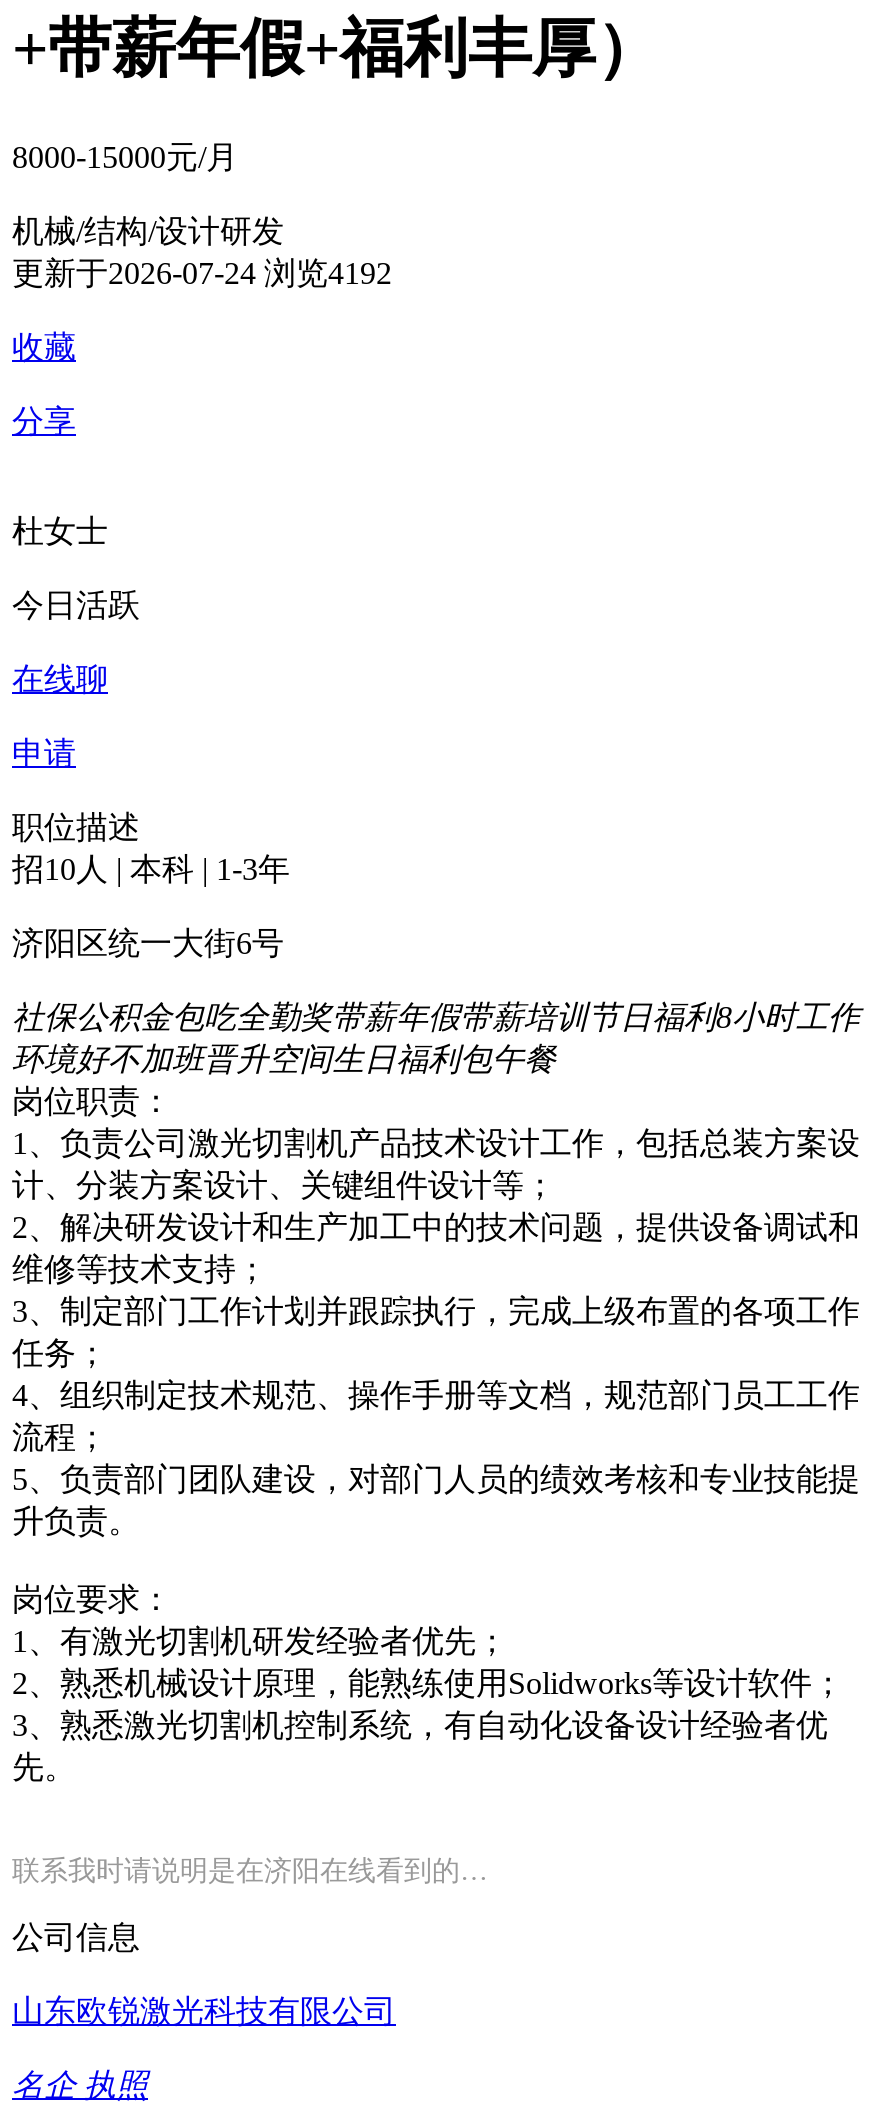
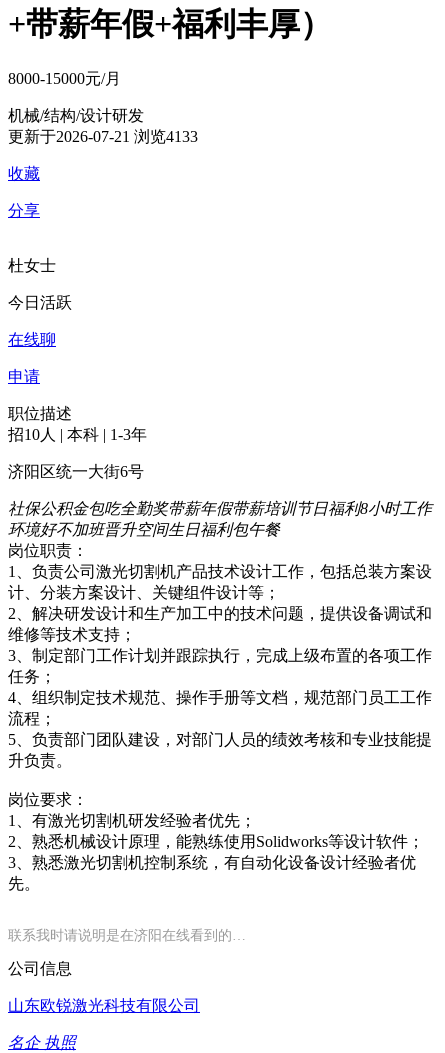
- 更新于2026-07-24浏览4192
+ 更新于2026-07-21浏览4133
